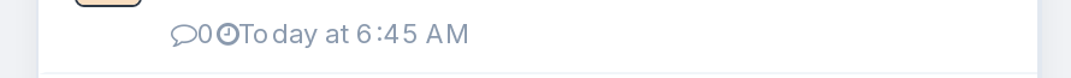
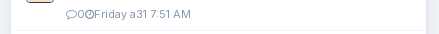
- 0 Today at 6:45 AM
+ 0 Friday a31 7:51 AM
